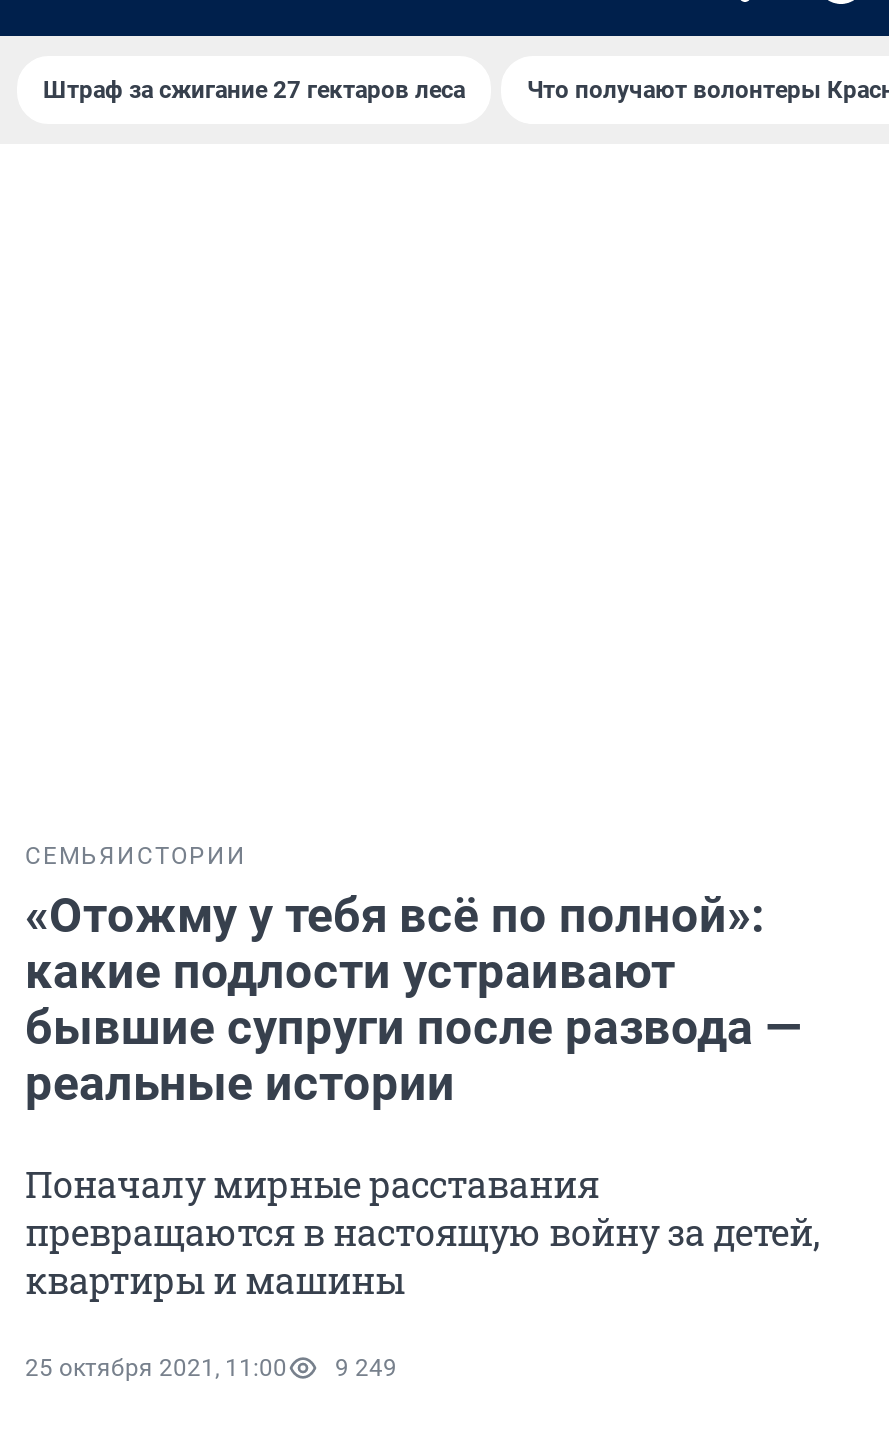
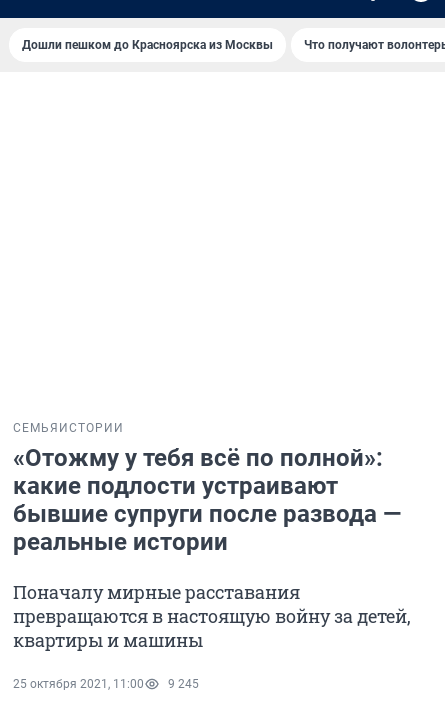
- Штраф за сжигание 27 гектаров леса
+ Дошли пешком до Крaсноярскa из Москвы

- 25 октября 2021, 11:00 9 249
+ 25 октября 2021, 11:00 9 245
